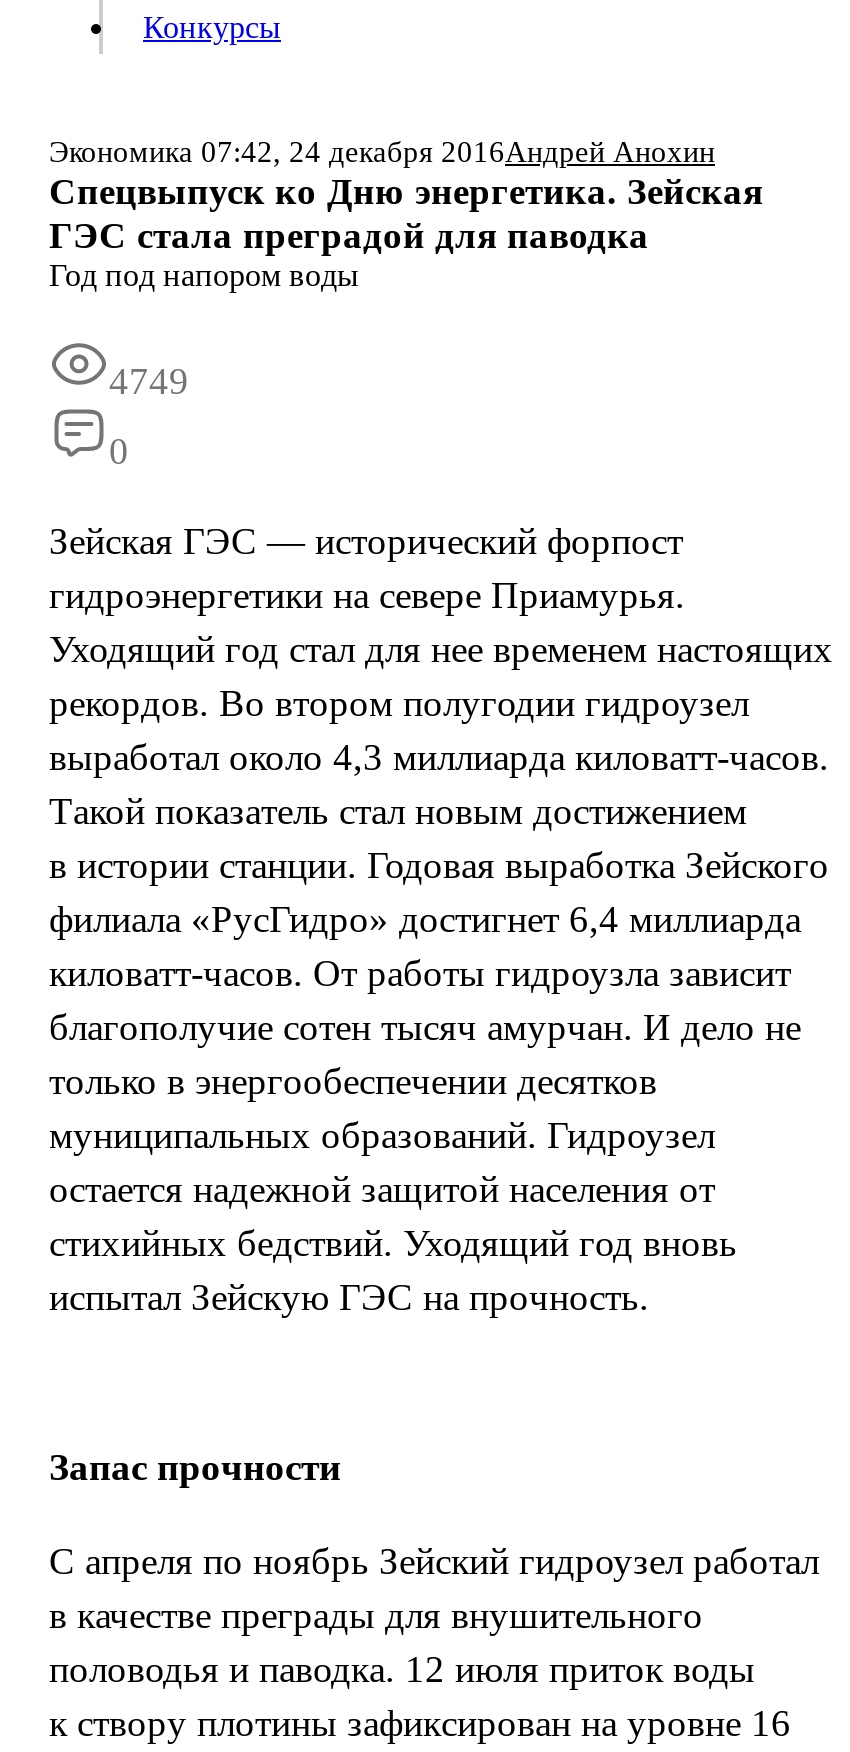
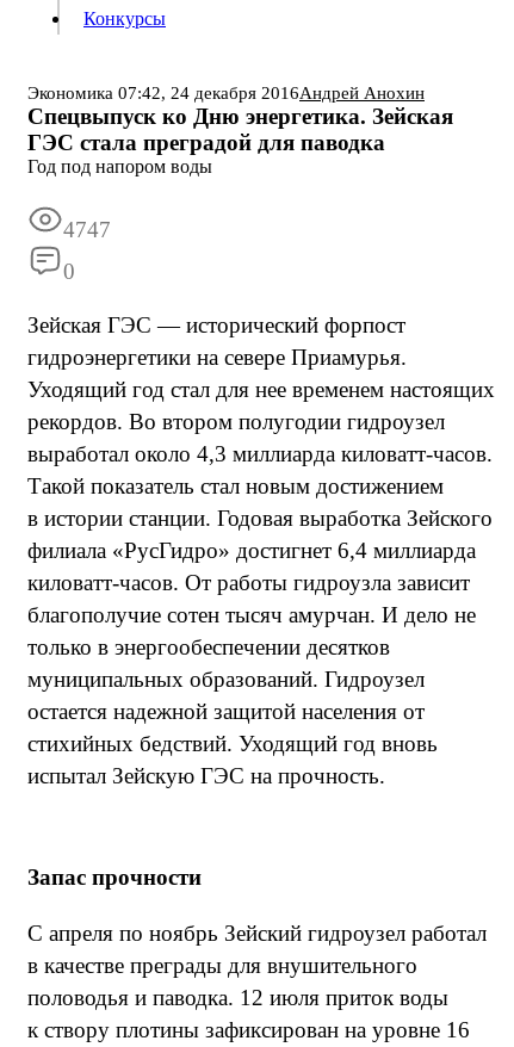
- 4749
+ 4747
